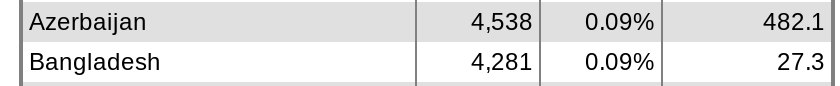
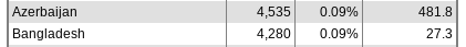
- 4,538 0.09%
+ 4,535 0.09%

- 482.1
+ 481.8

- 4,281 0.09%
+ 4,280 0.09%
